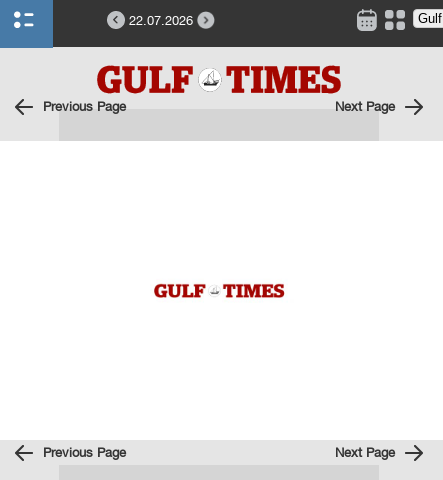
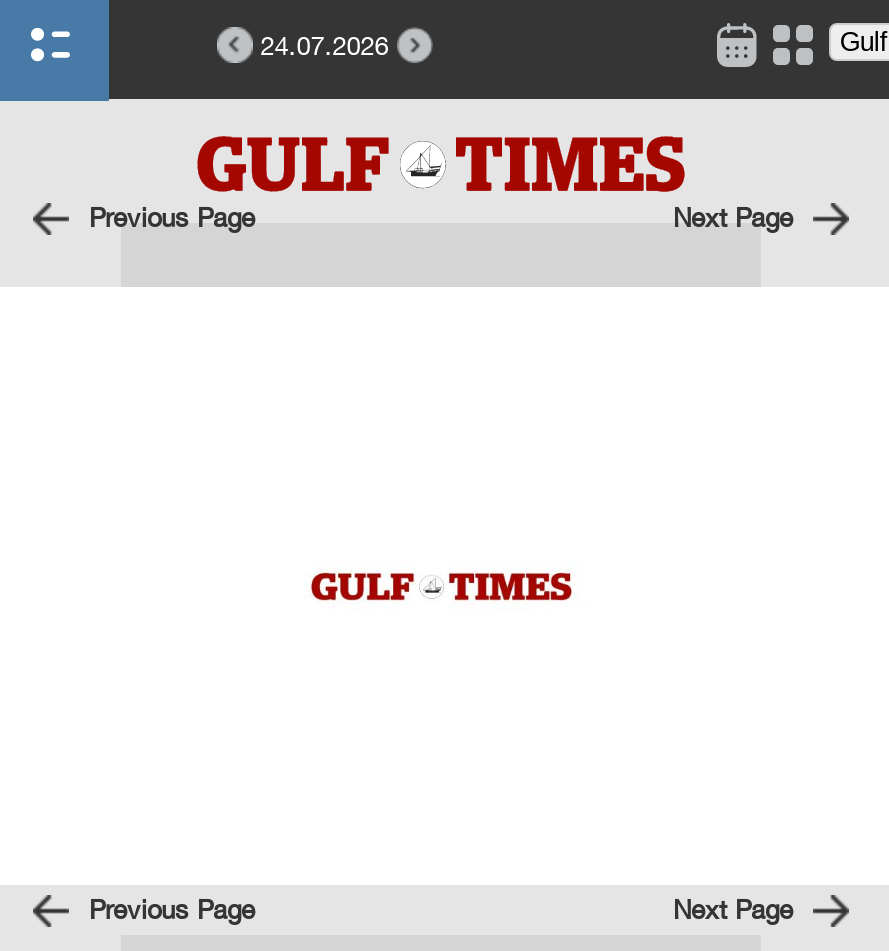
- 22.07.2026
+ 24.07.2026
